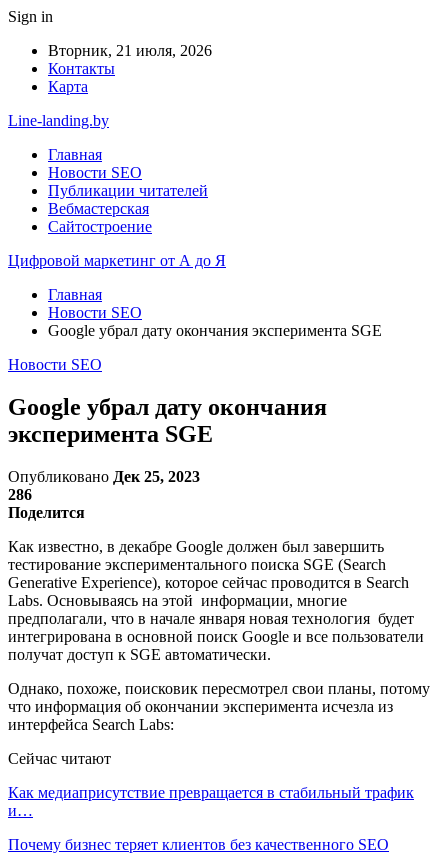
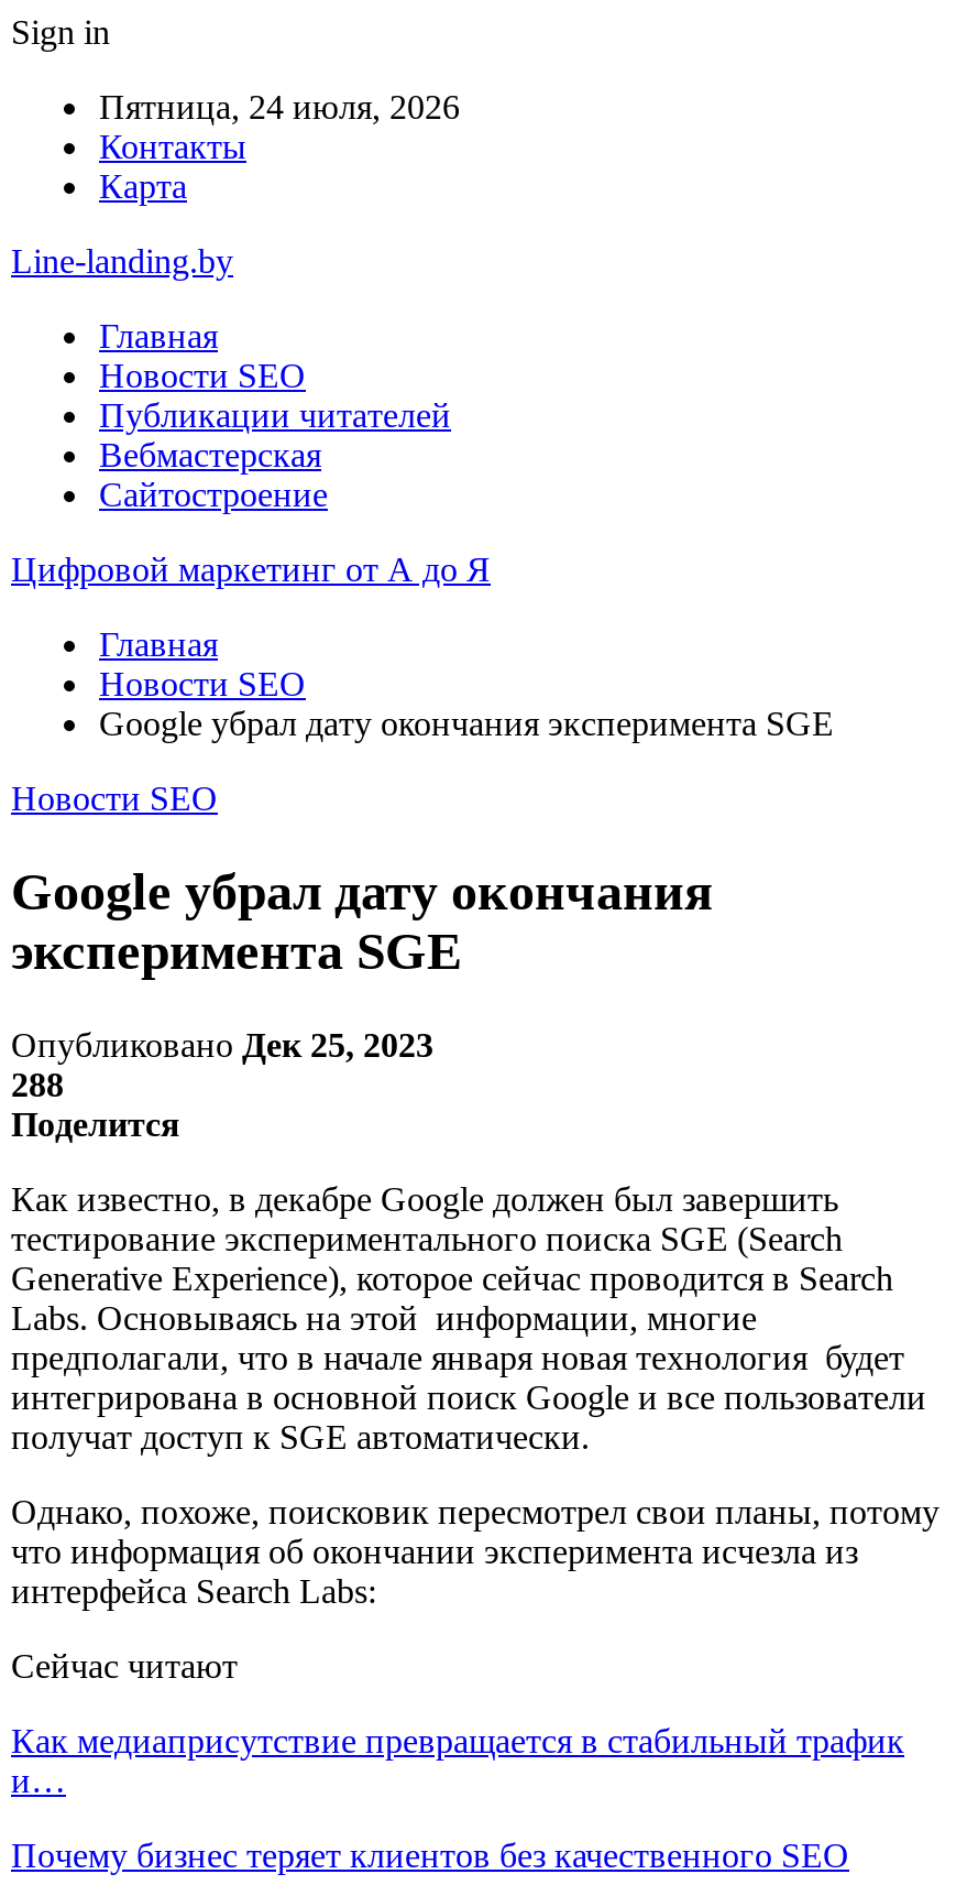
- Вторник, 21 июля, 2026
+ Пятница, 24 июля, 2026

- 286
+ 288
